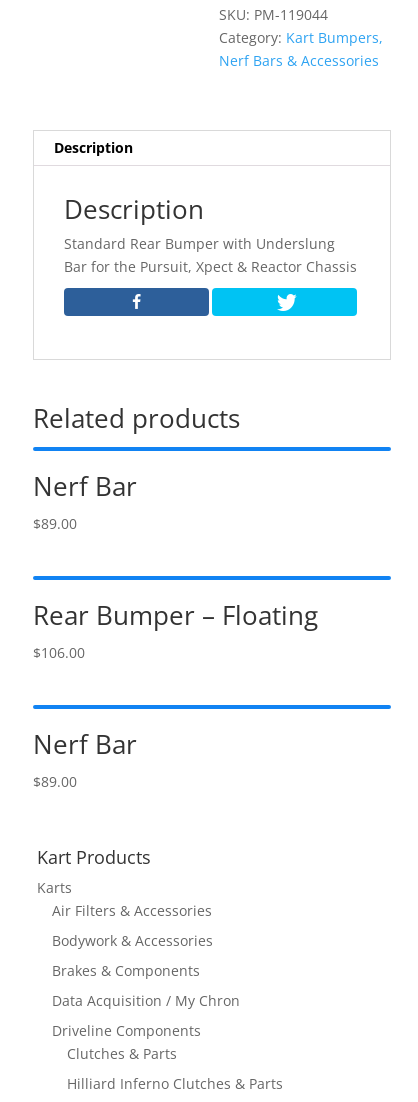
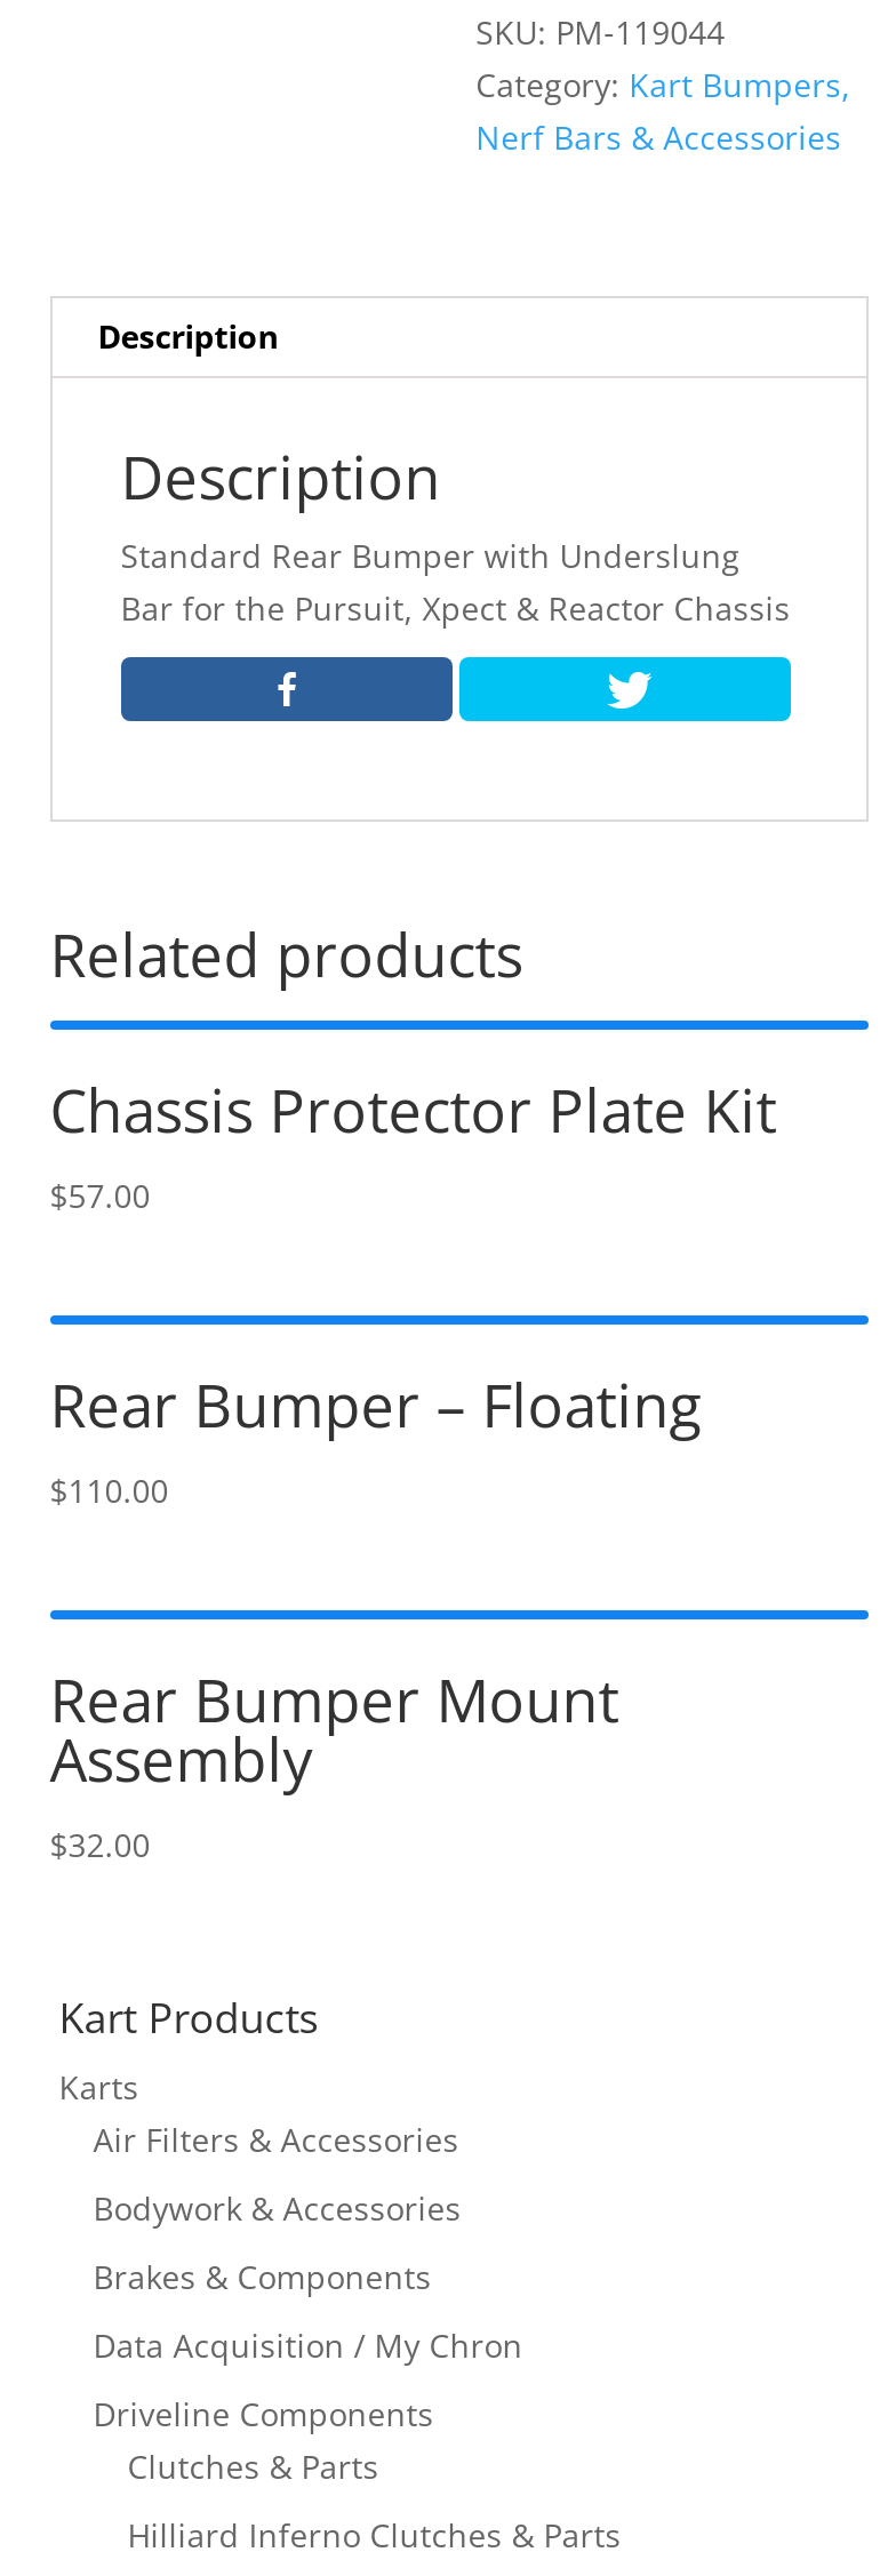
- Nerf Bar
- $89.00
+ Chassis Protector Plate Kit
+ $57.00

- $106.00
+ $110.00

- Nerf Bar
- $89.00
+ Rear Bumper Mount
+ Assembly
+ $32.00
